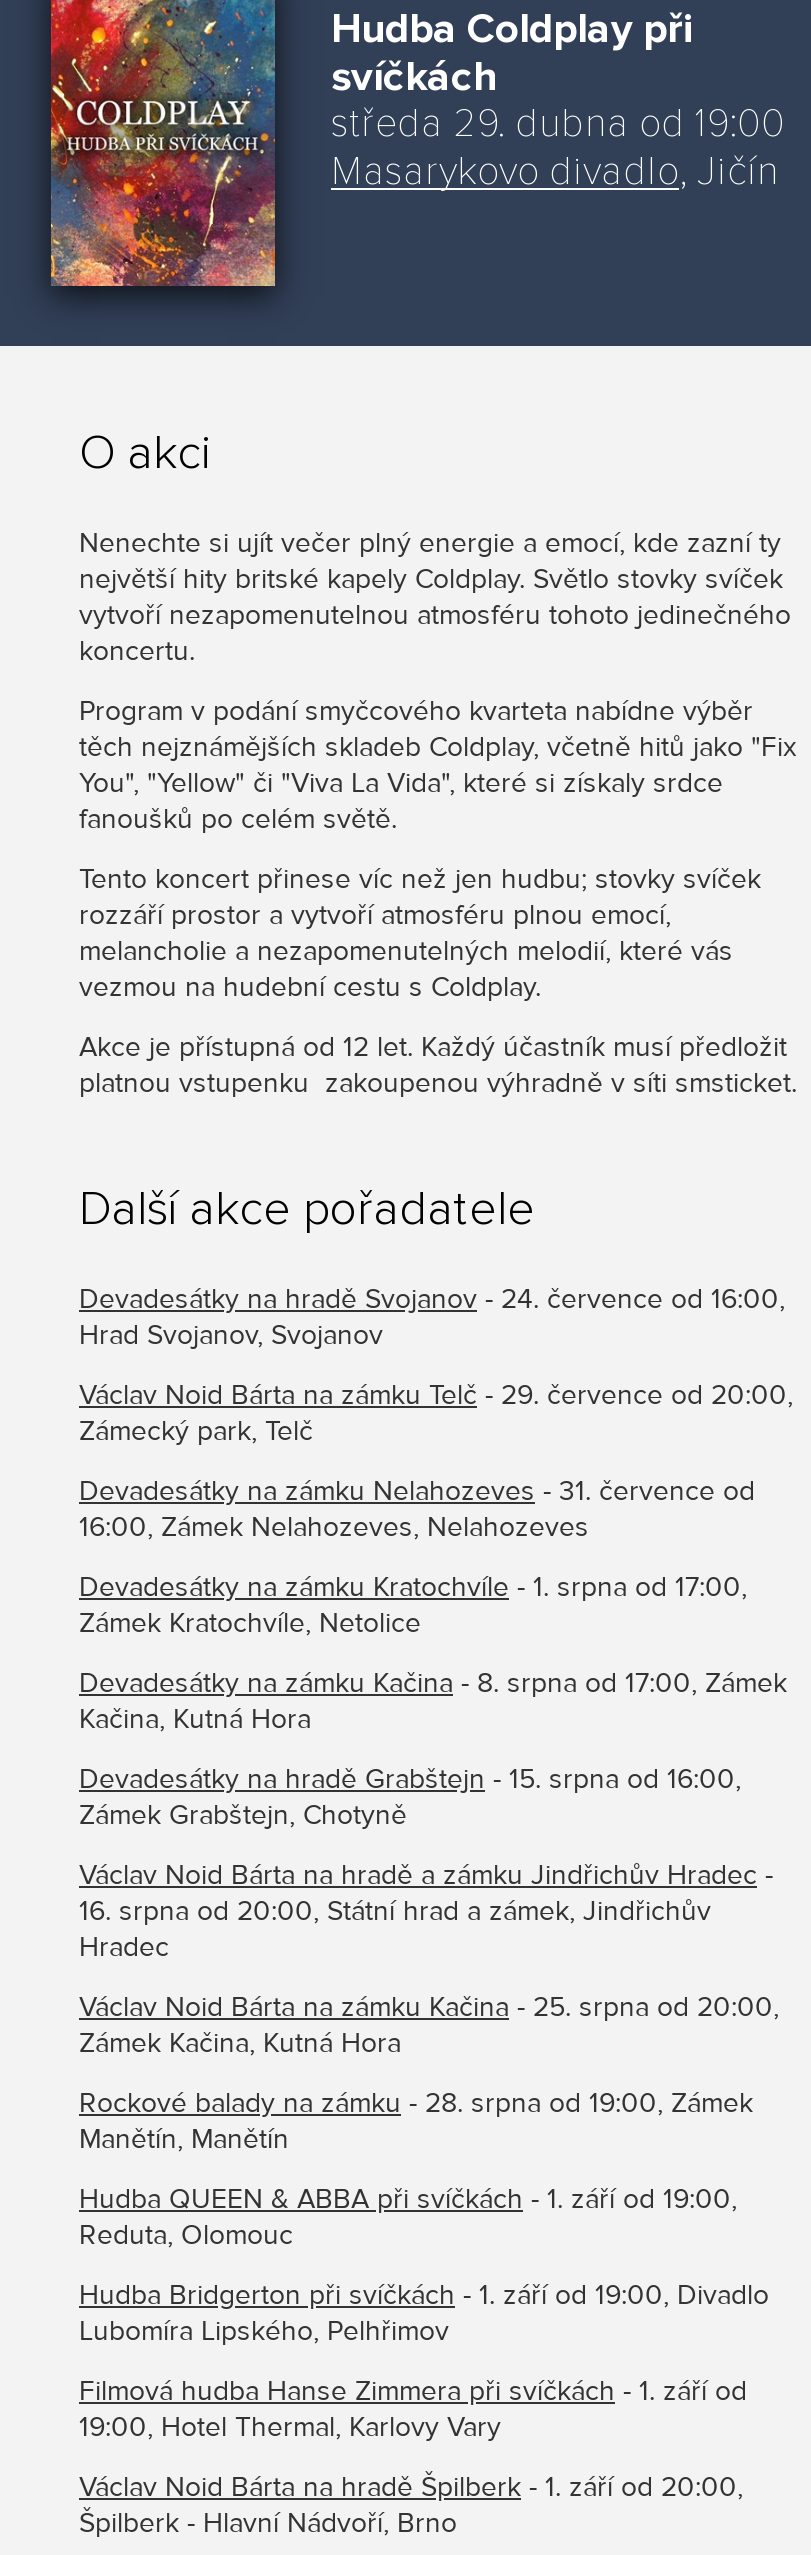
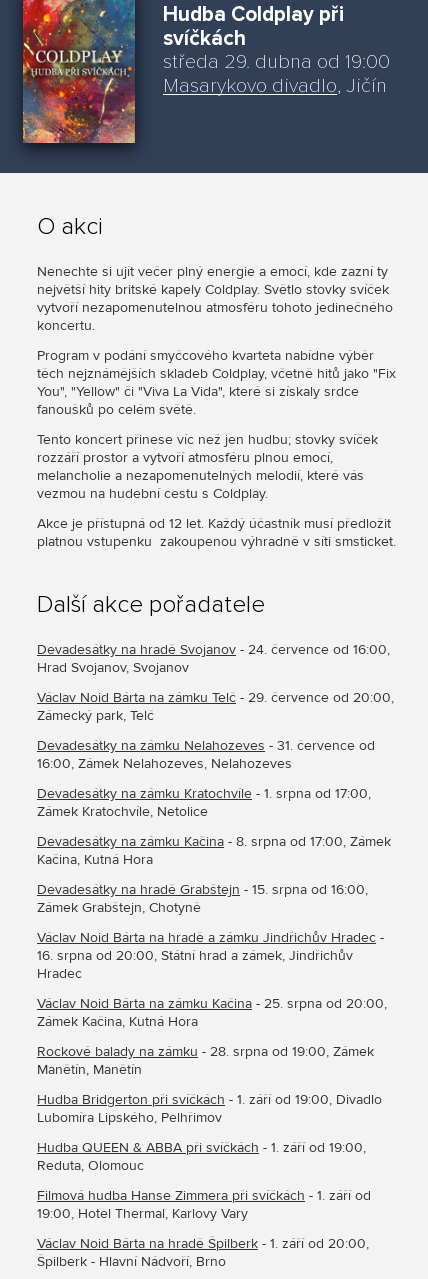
moved down: Hudba QUEEN & ABBA při svíčkách - 1. září od 19:00, | Reduta, Olomouc

moved up: Hudba Bridgerton při svíčkách - 1. září od 19:00, Divadlo | Lubomíra Lipského, Pelhřimov
